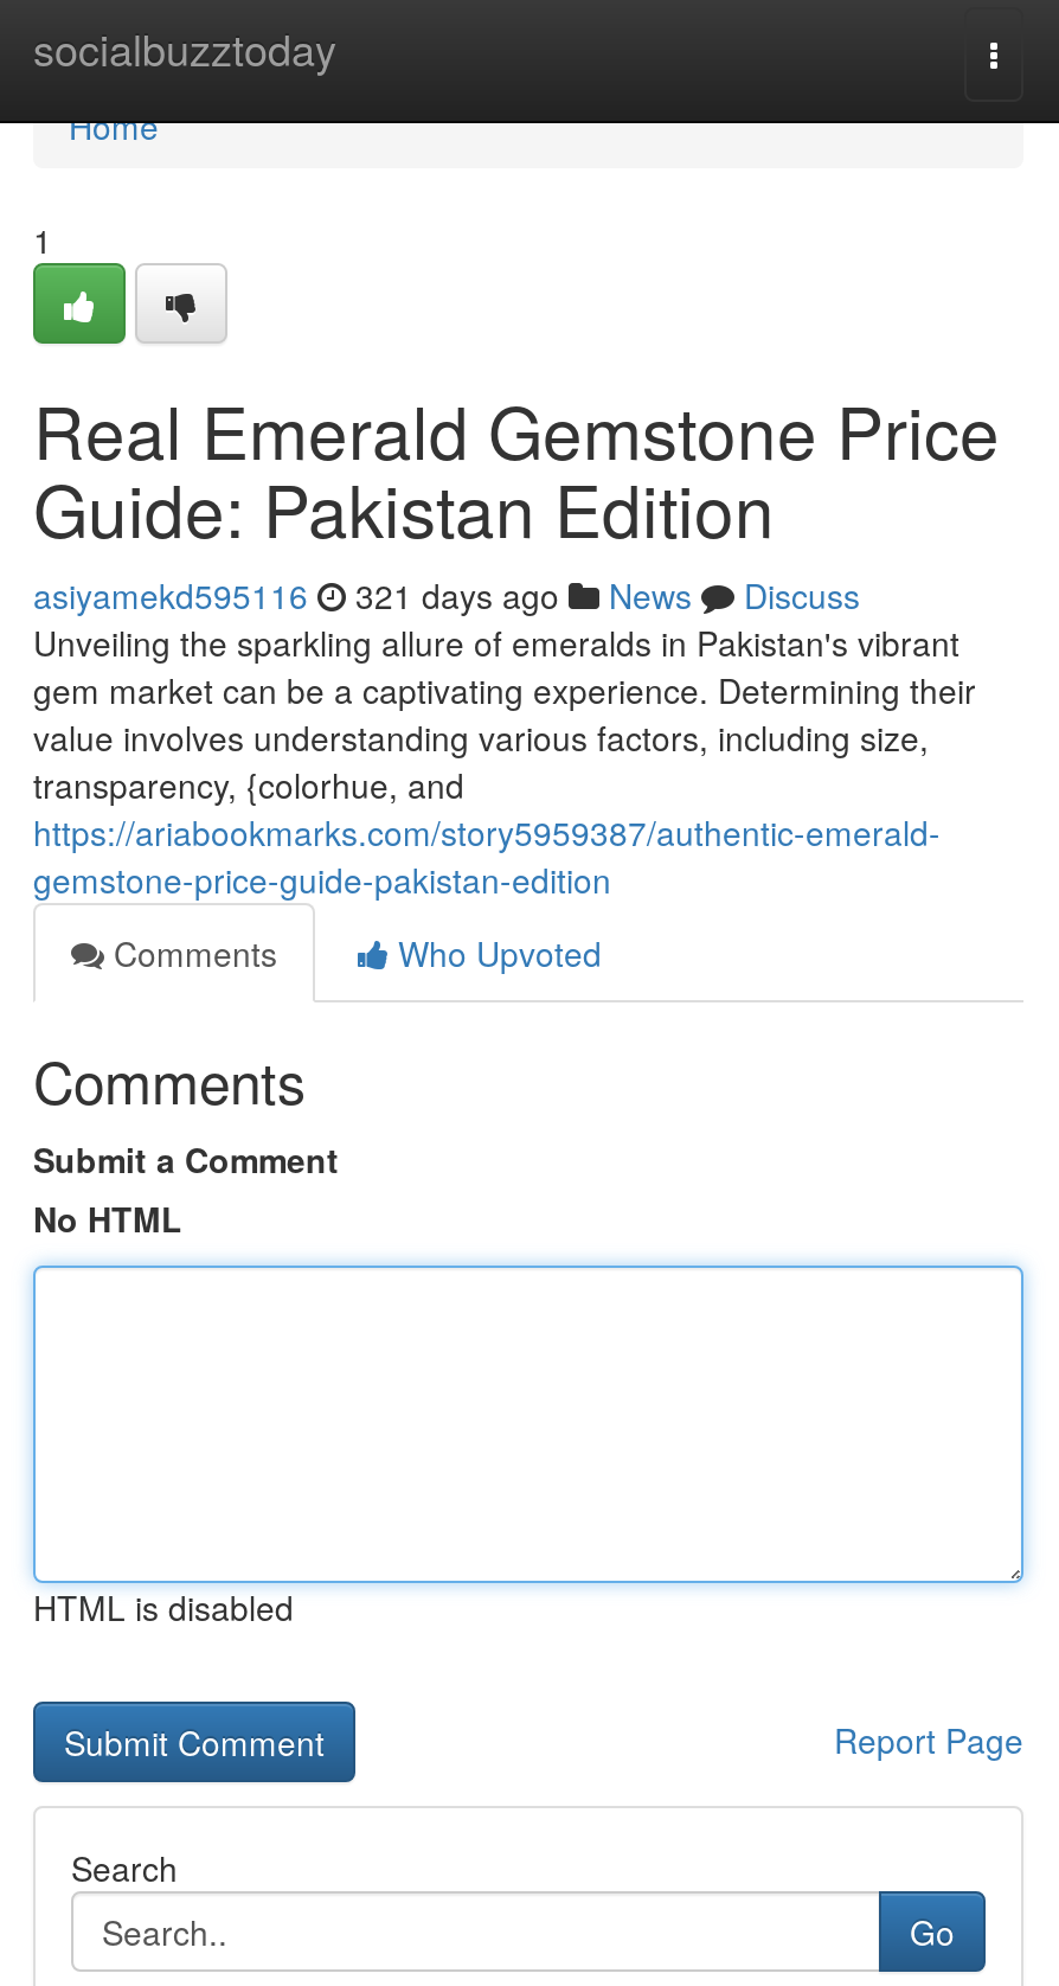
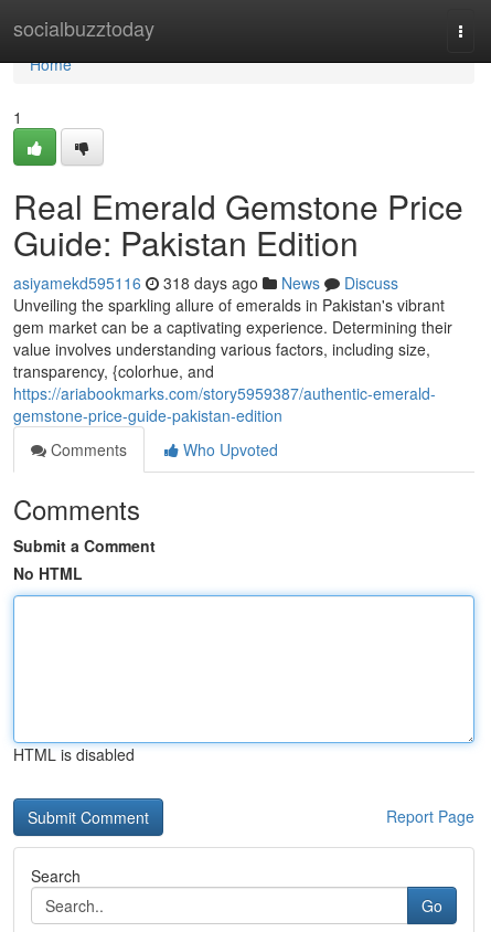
- asiyamekd595116 321 days ago News Discuss
+ asiyamekd595116 318 days ago News Discuss
